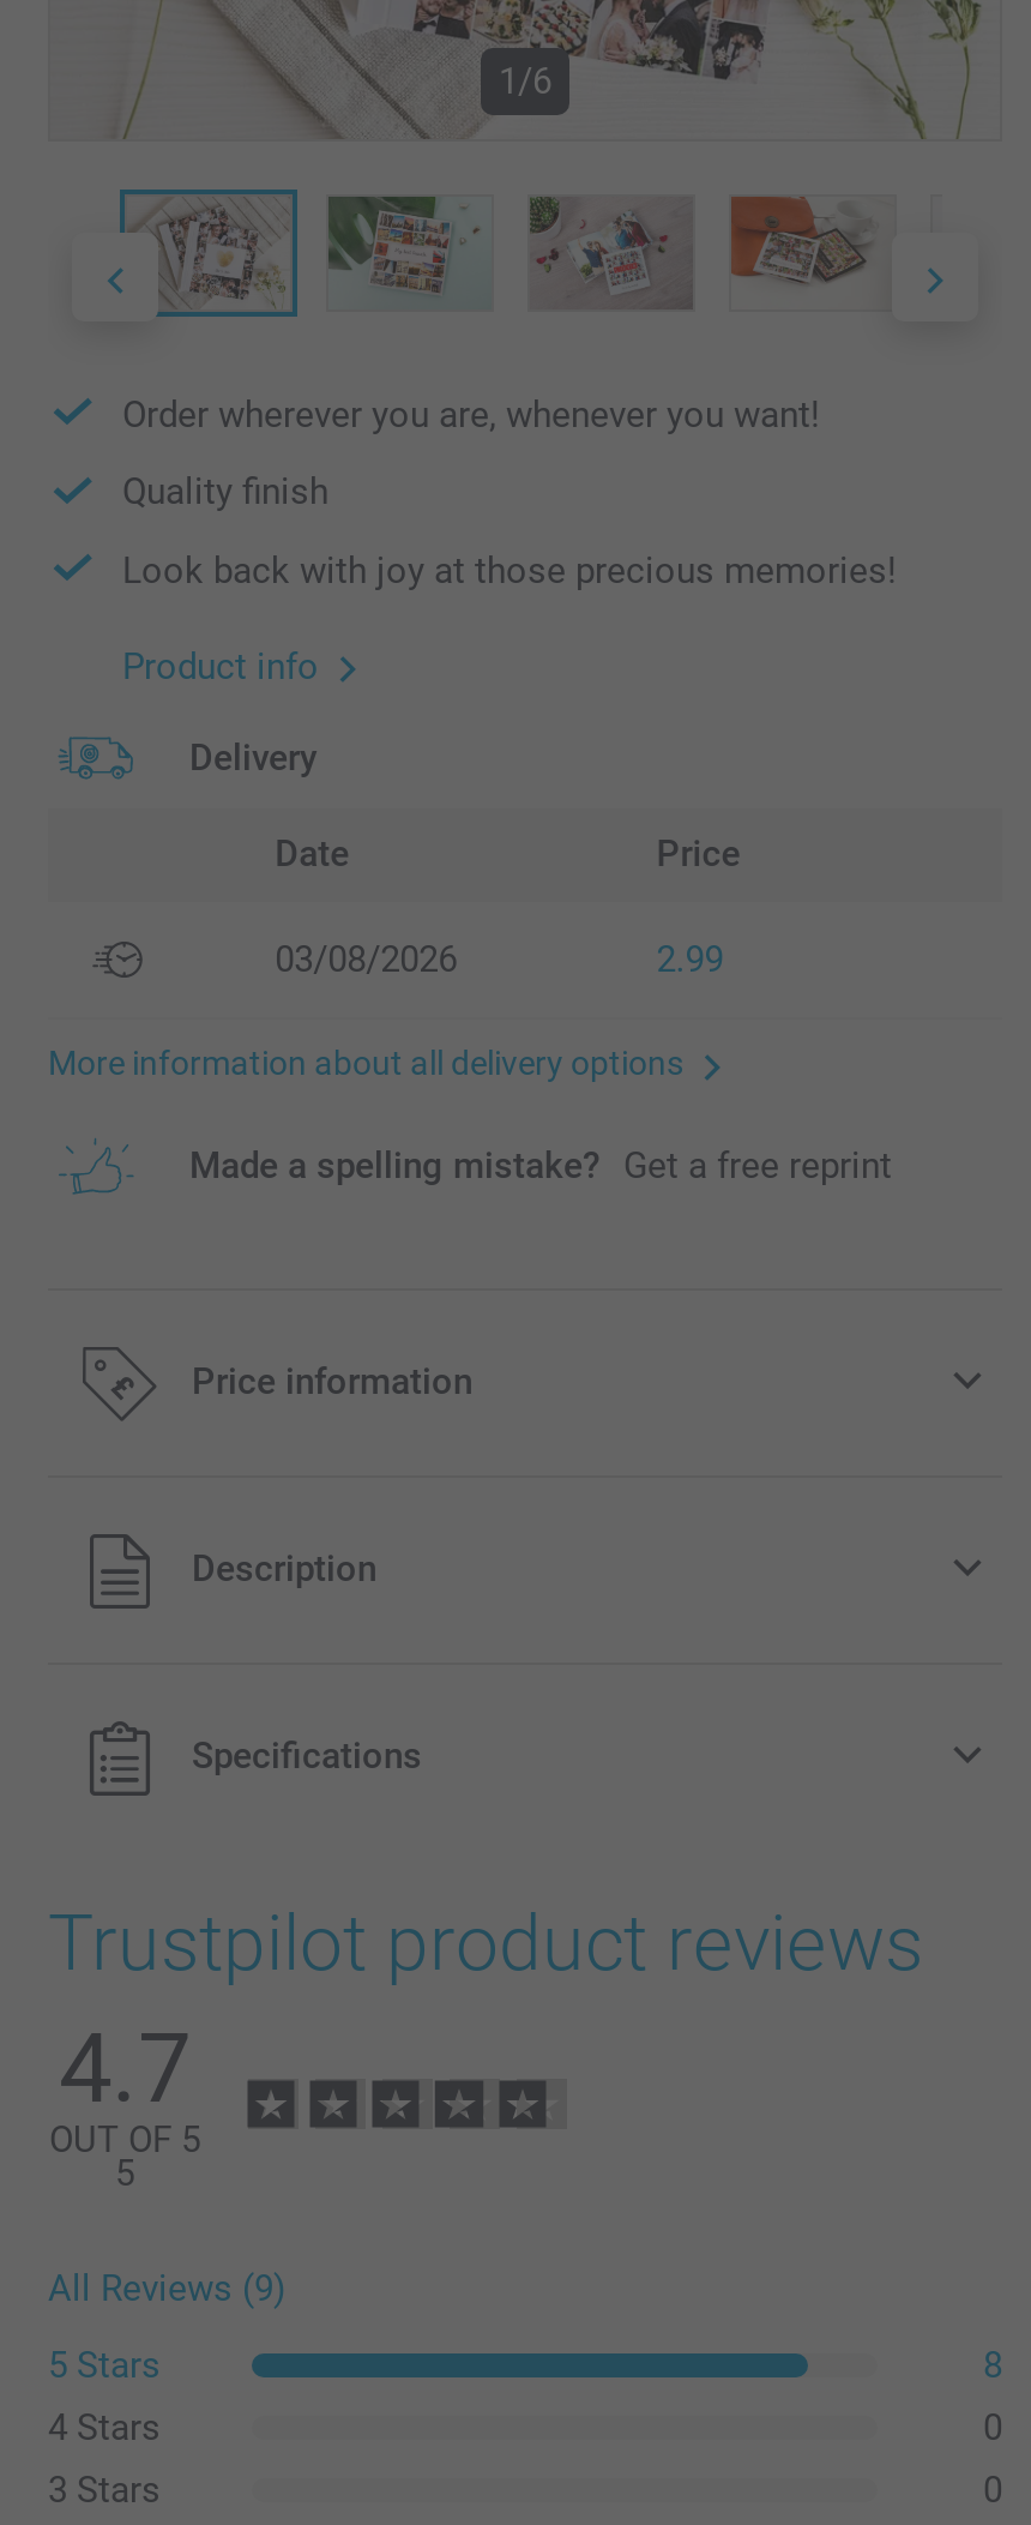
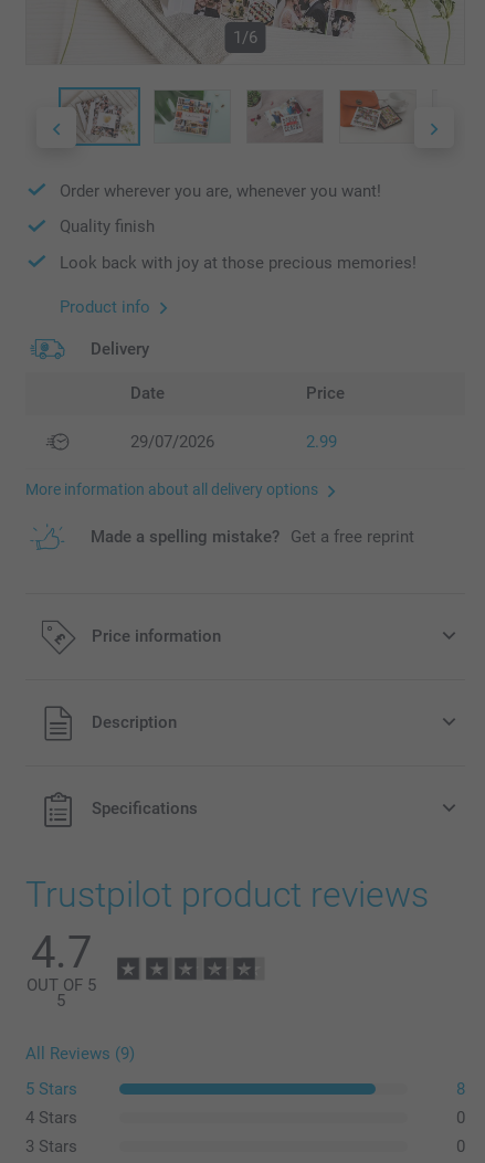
- 03/08/2026
+ 29/07/2026
